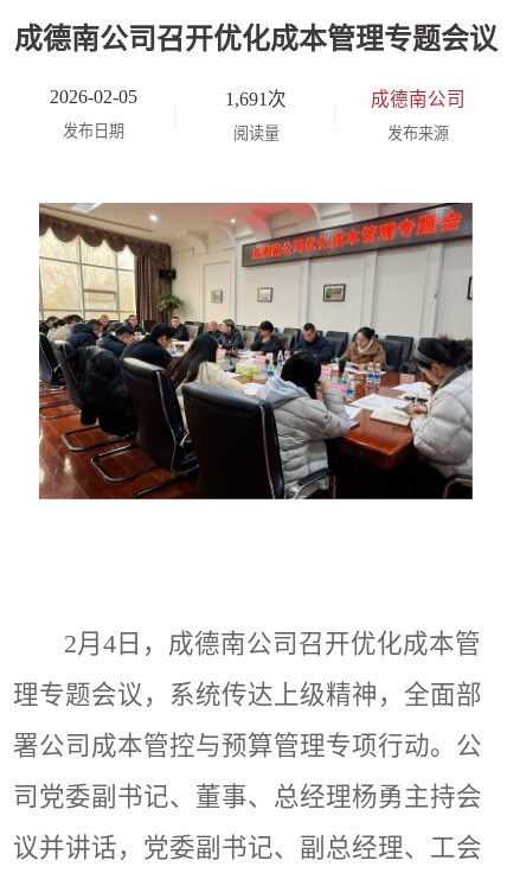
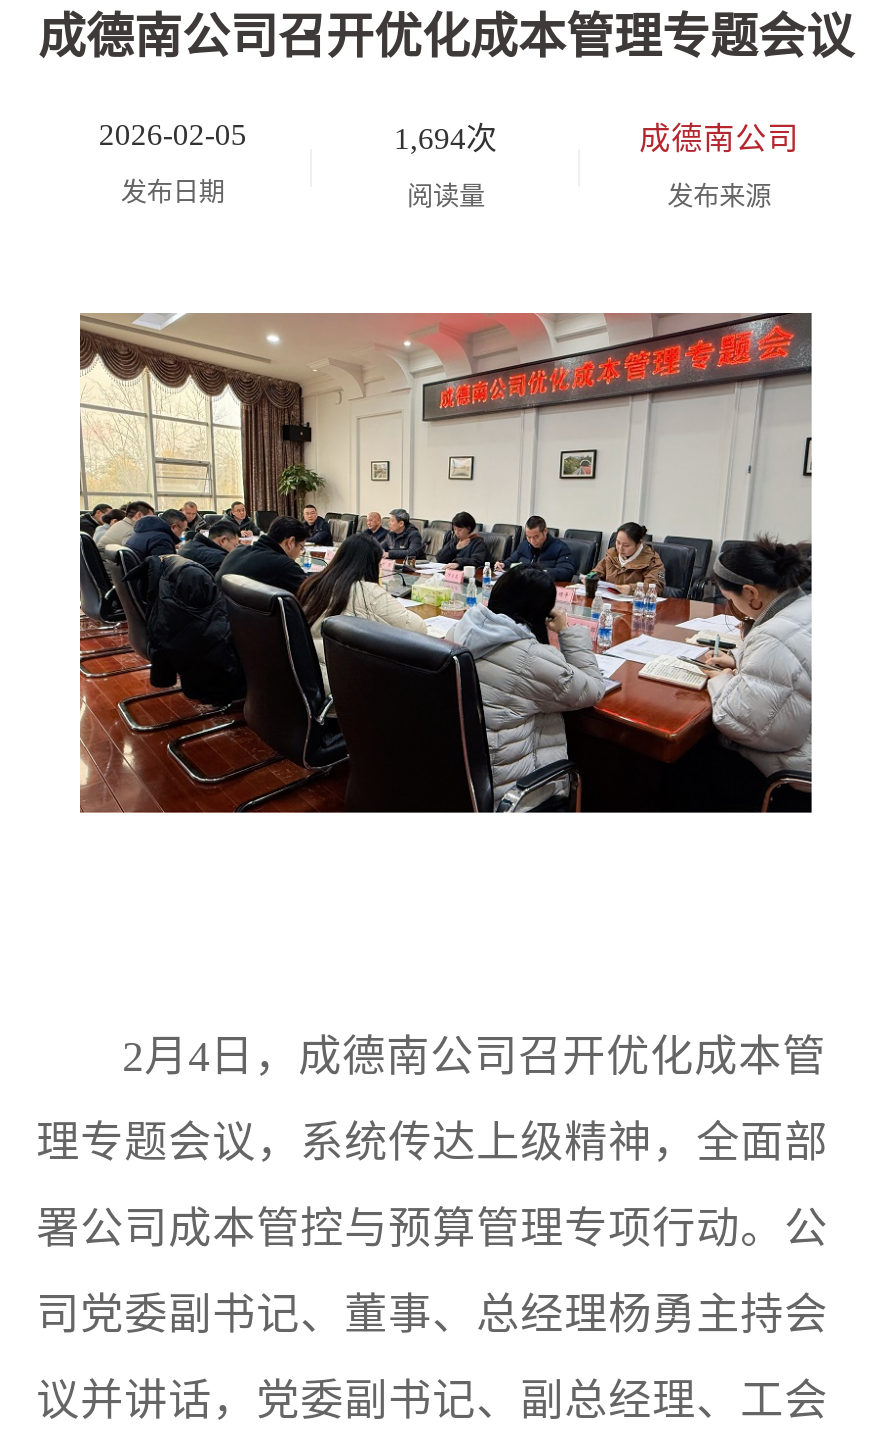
- 1,691次
+ 1,694次
